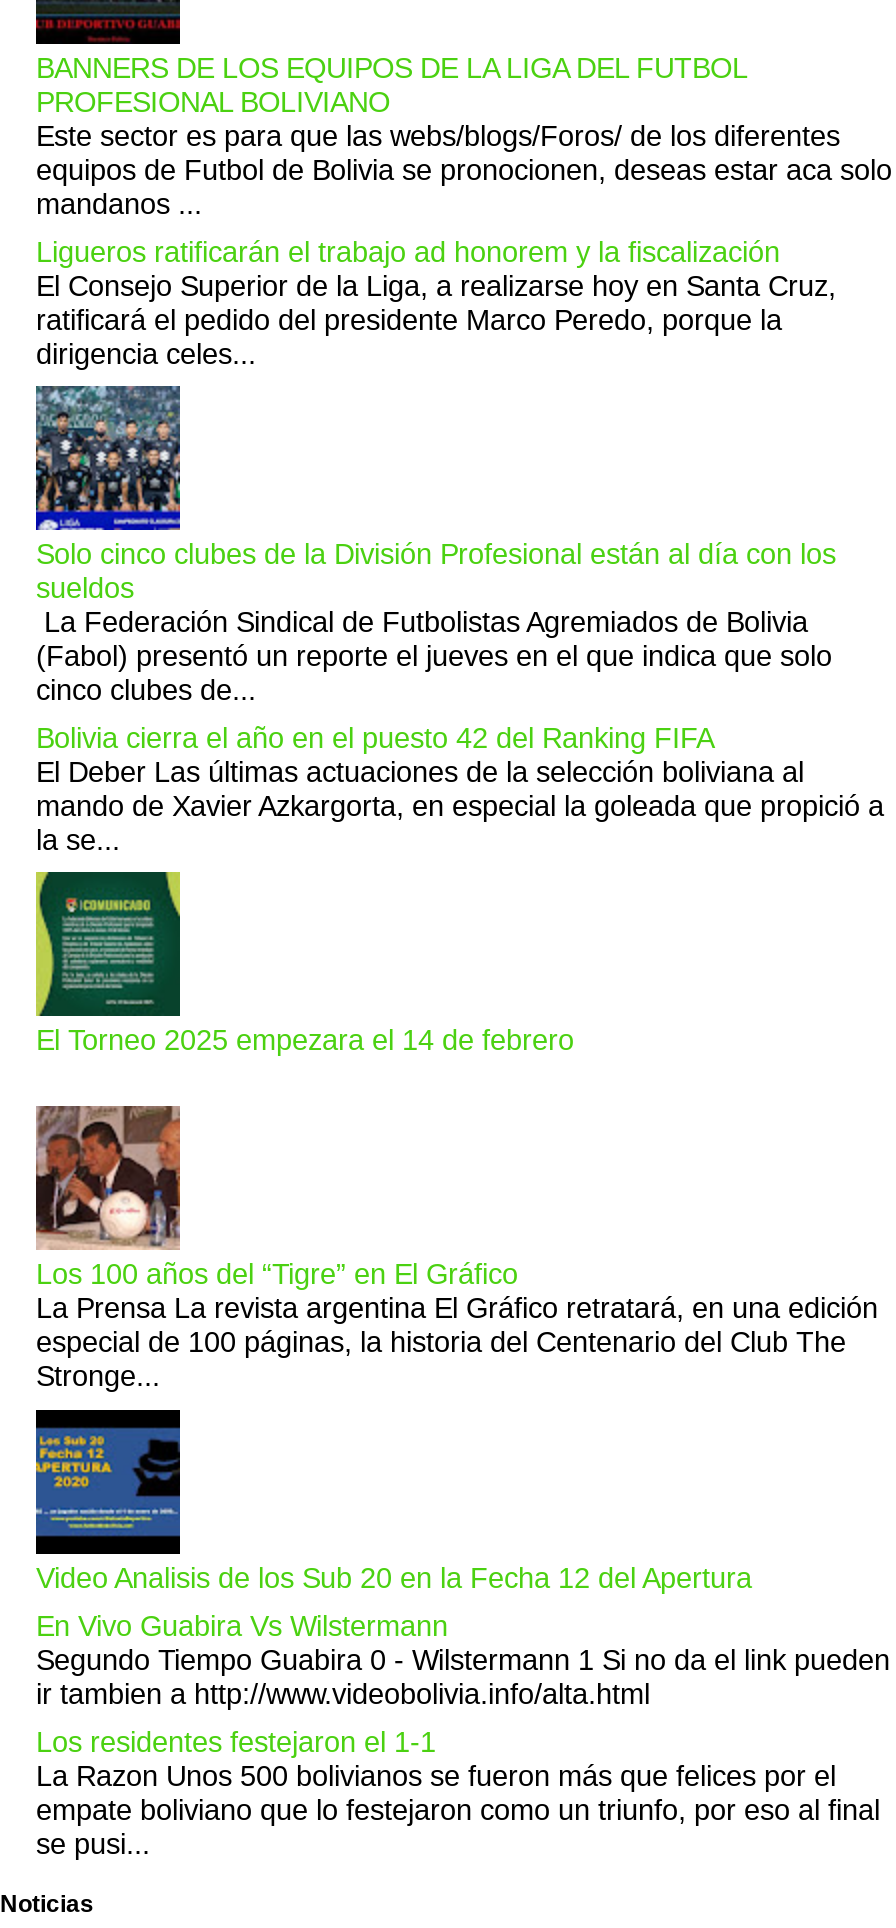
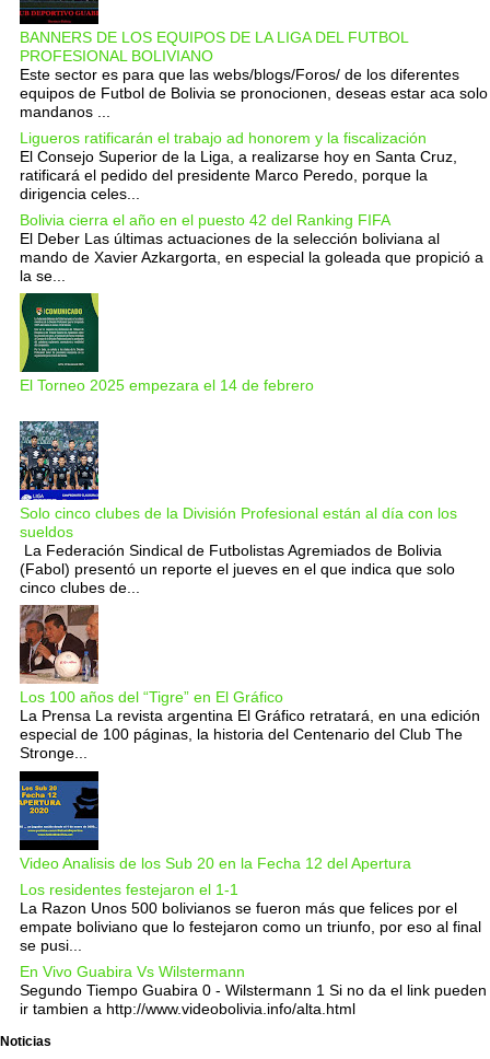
moved down: [image] | Solo cinco clubes de la División Profesional están al día con los | sueldos | La Federación Sindical de Futbolistas Agremiados de Bolivia | (Fabol) presentó un reporte el jueves en el que indica que solo | cinco clubes de...

moved up: [image] | Bolivia cierra el año en el puesto 42 del Ranking FIFA | El Deber Las últimas actuaciones de la selección boliviana al | mando de Xavier Azkargorta, en especial la goleada que propició a | la se... | El Torneo 2025 empezara el 14 de febrero

moved down: En Vivo Guabira Vs Wilstermann | Segundo Tiempo Guabira 0 - Wilstermann 1 Si no da el link pueden | ir tambien a http://www.videobolivia.info/alta.html

moved up: Los residentes festejaron el 1-1 | La Razon Unos 500 bolivianos se fueron más que felices por el | empate boliviano que lo festejaron como un triunfo, por eso al final | se pusi...
